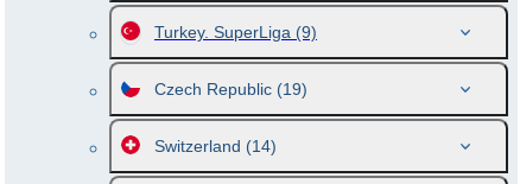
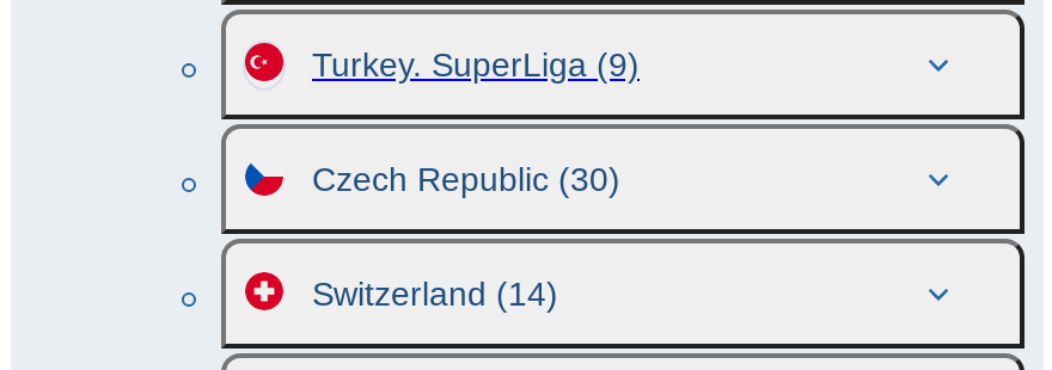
- Czech Republic (19)
+ Czech Republic (30)
